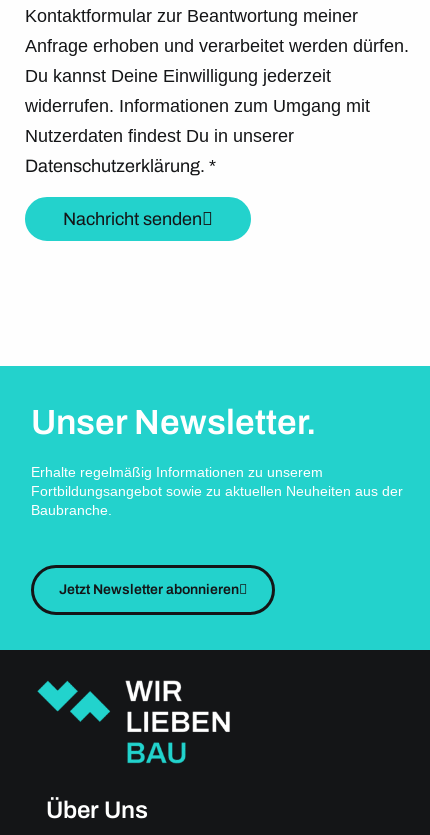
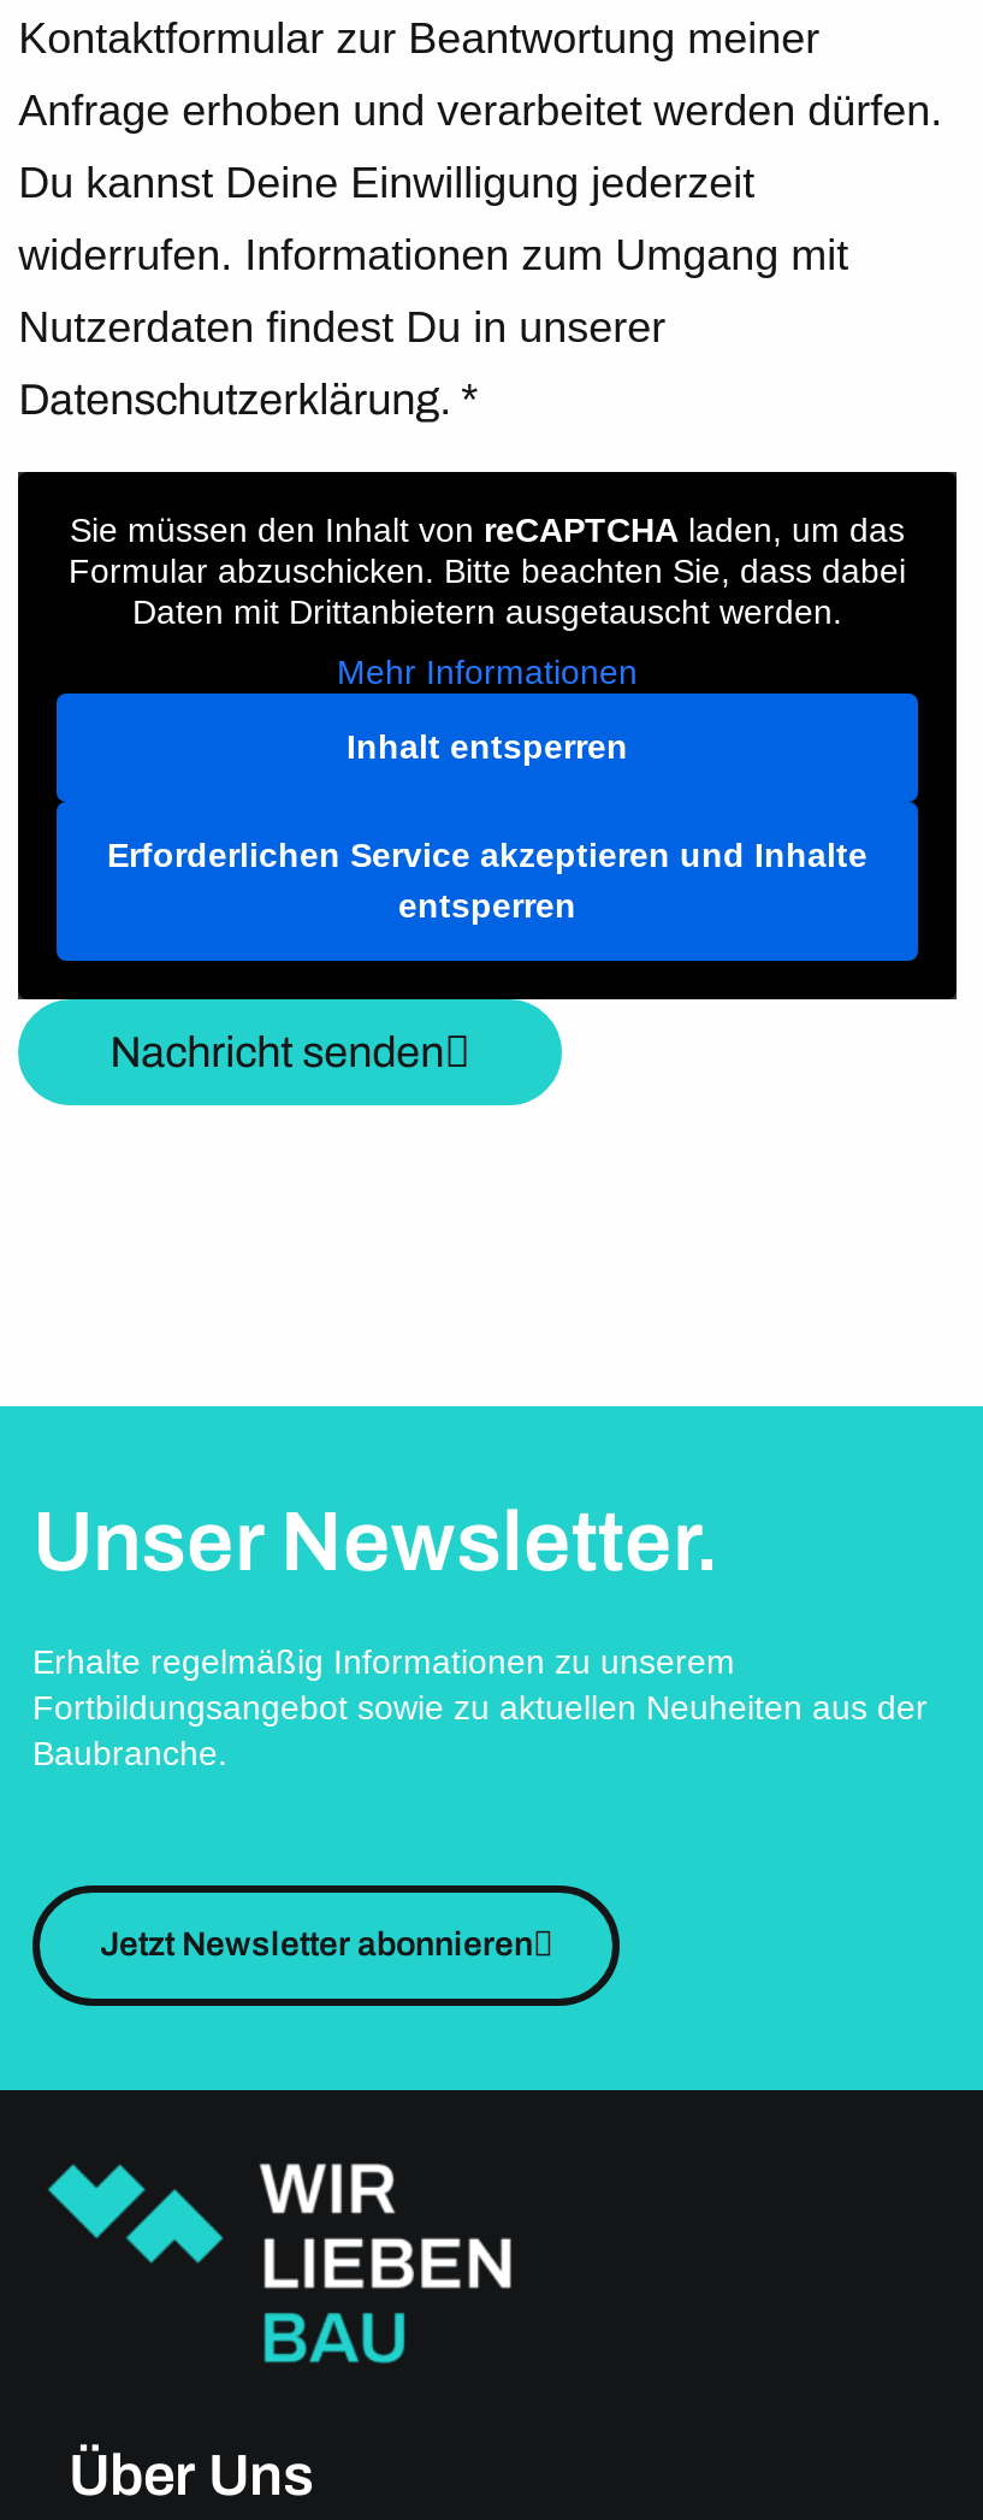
+ [image]
+ Sie müssen den Inhalt von reCAPTCHA laden, um das
+ Formular abzuschicken. Bitte beachten Sie, dass dabei
+ Daten mit Drittanbietern ausgetauscht werden.
+ Mehr Informationen
+ Inhalt entsperren
+ Erforderlichen Service akzeptieren und Inhalte
+ entsperren
